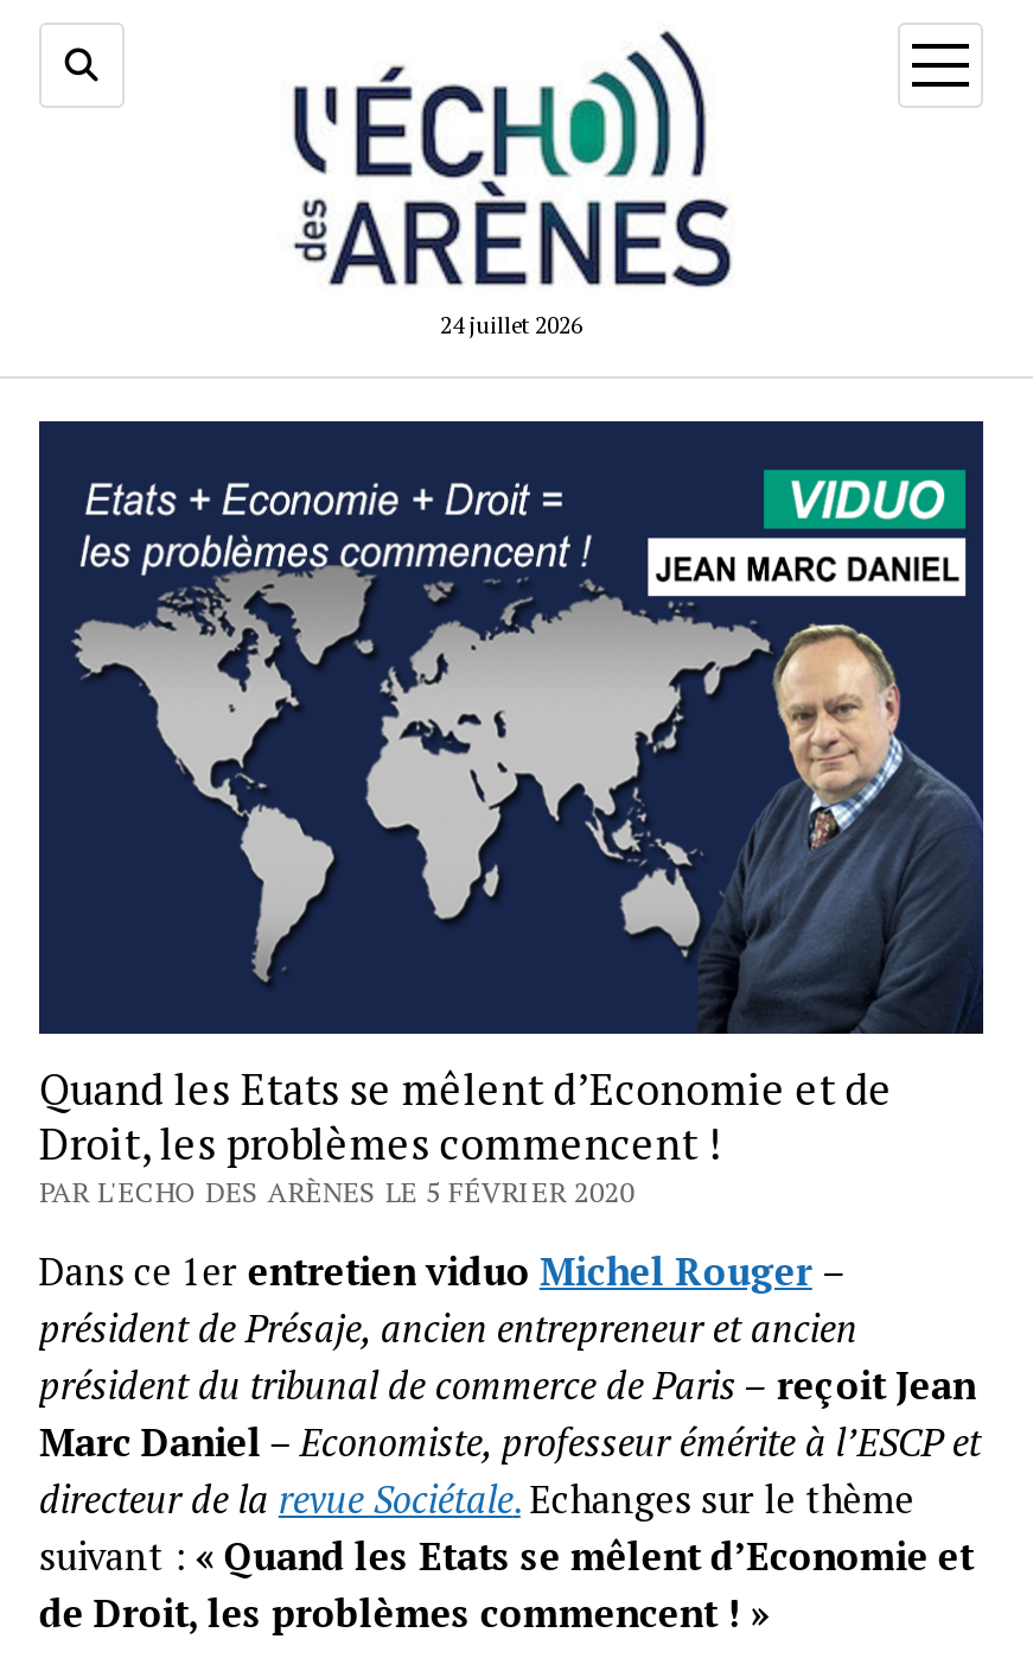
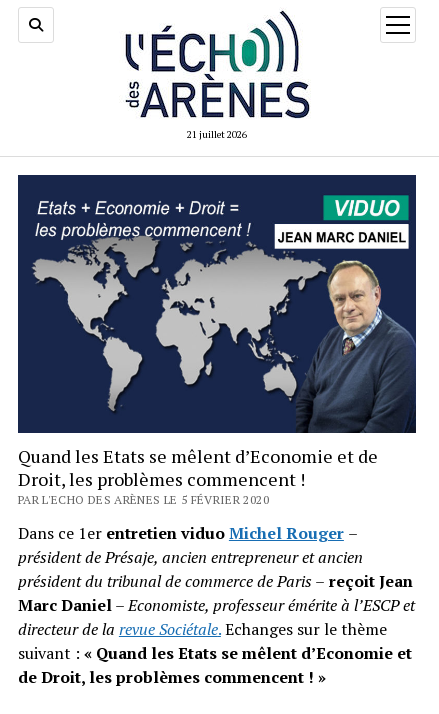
- 24 juillet 2026
+ 21 juillet 2026
